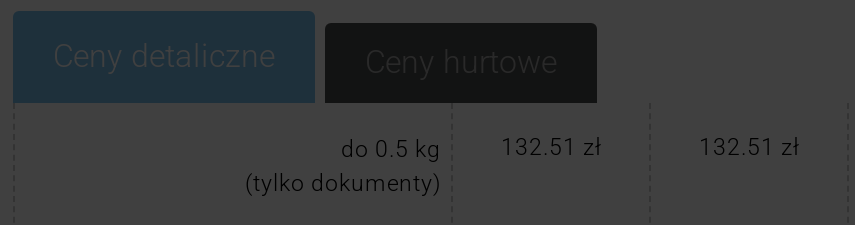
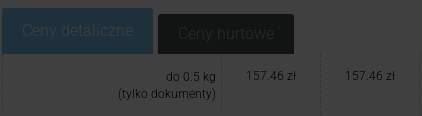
- 132.51 zł
+ 157.46 zł

- 132.51 zł
+ 157.46 zł
